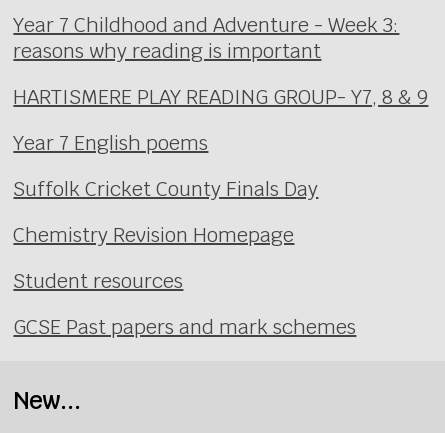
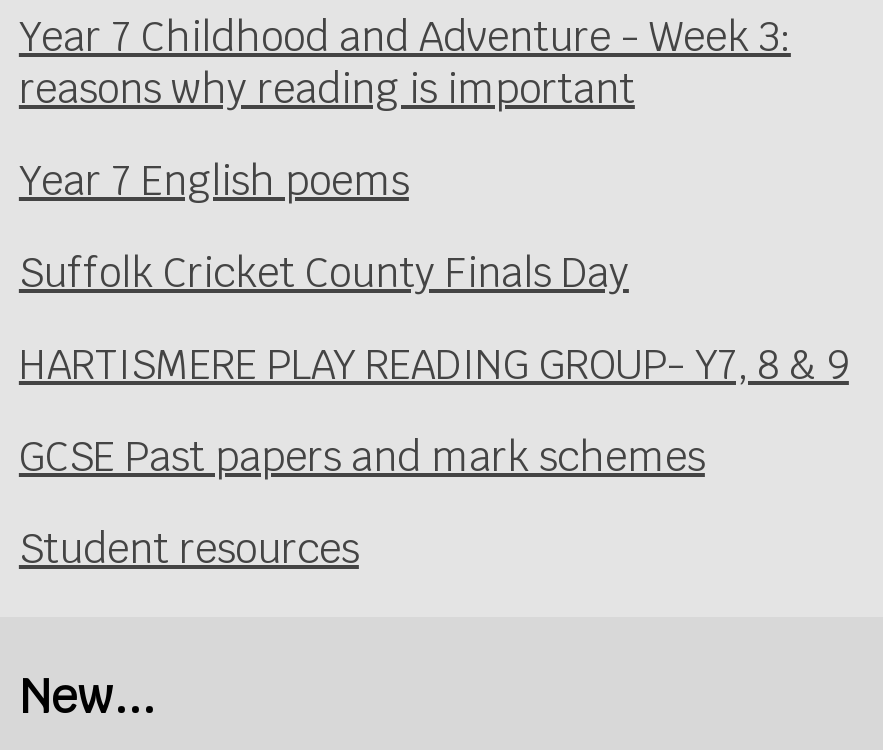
moved down: HARTISMERE PLAY READING GROUP- Y7, 8 & 9

- Chemistry Revision Homepage

moved up: GCSE Past papers and mark schemes
